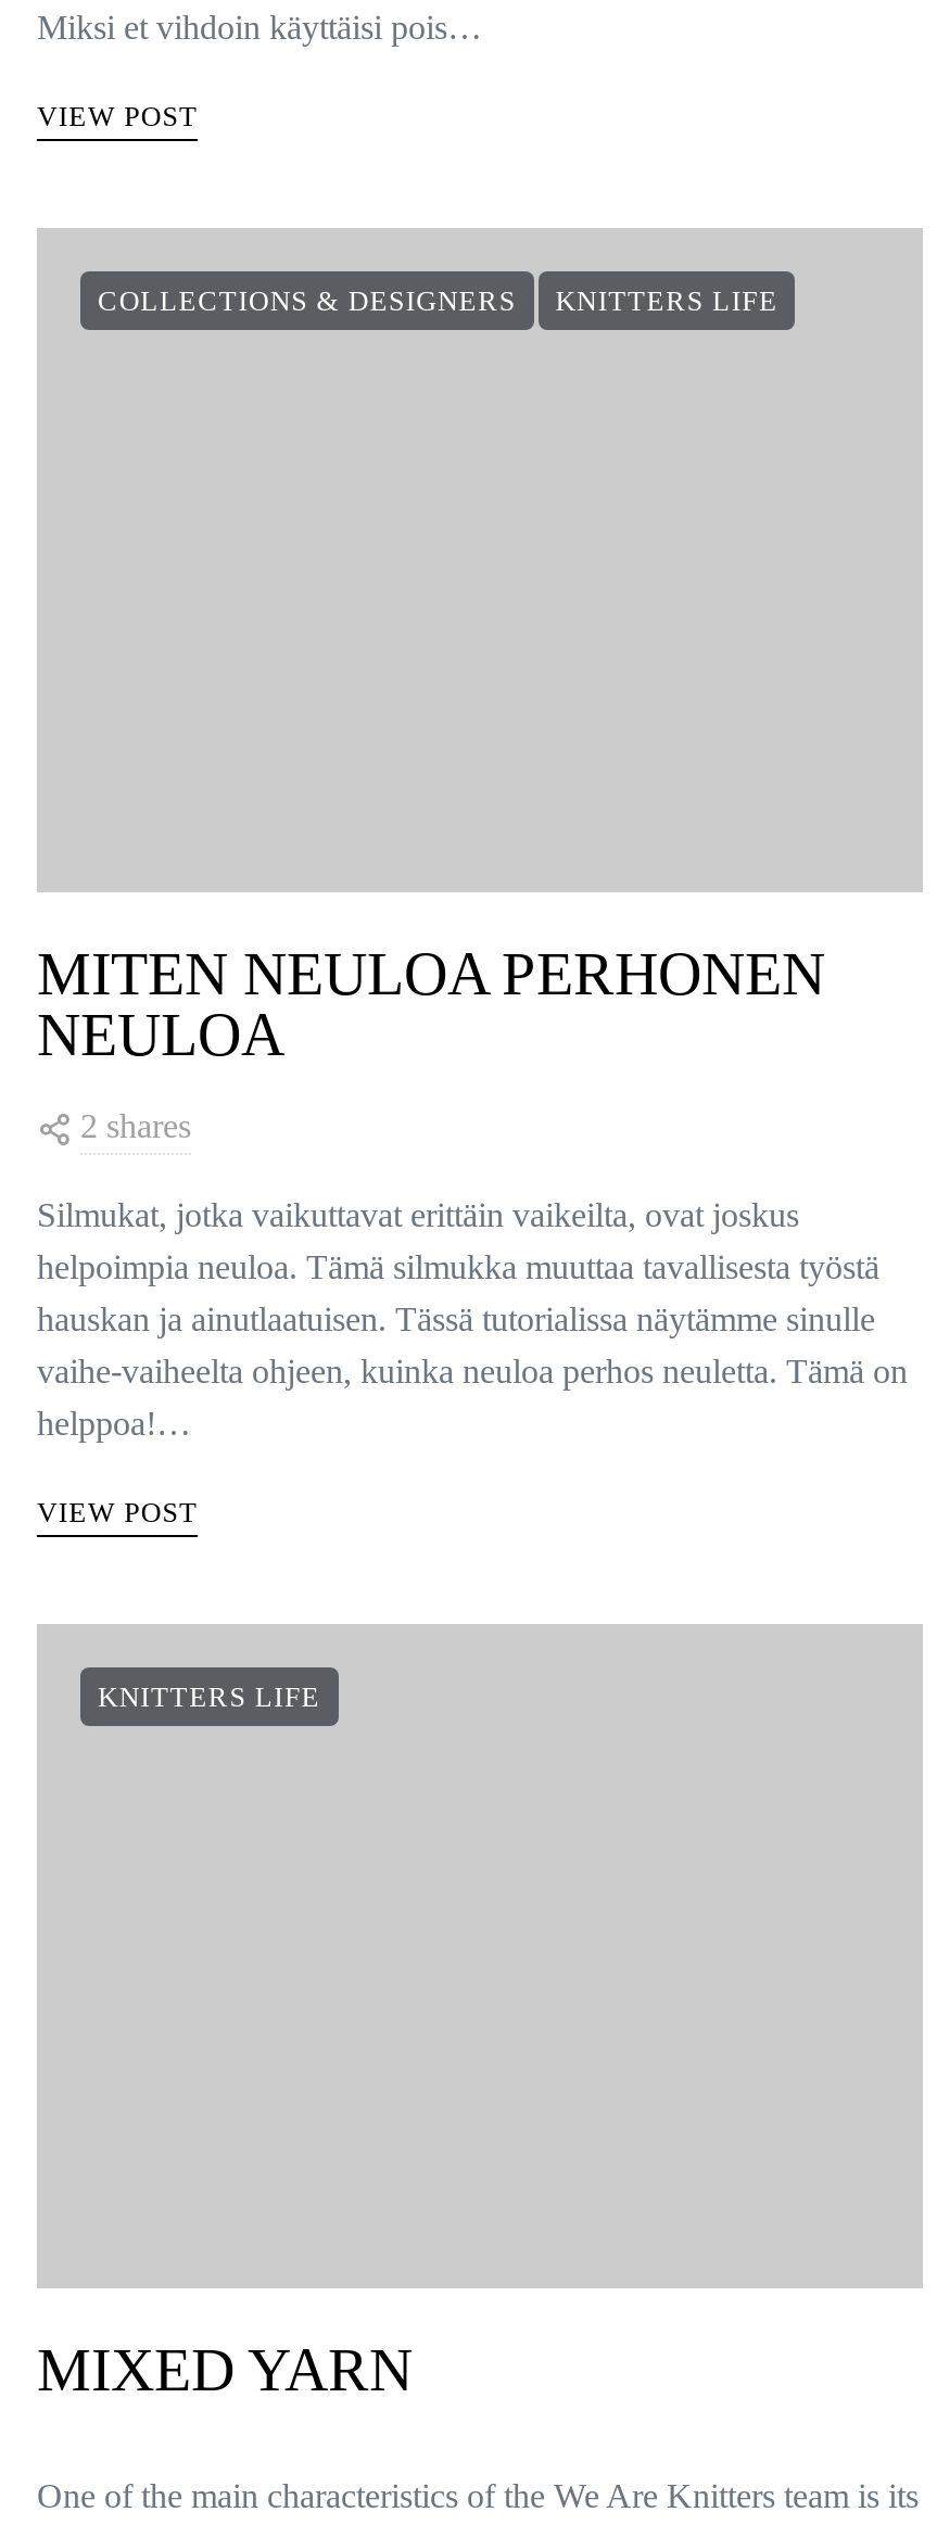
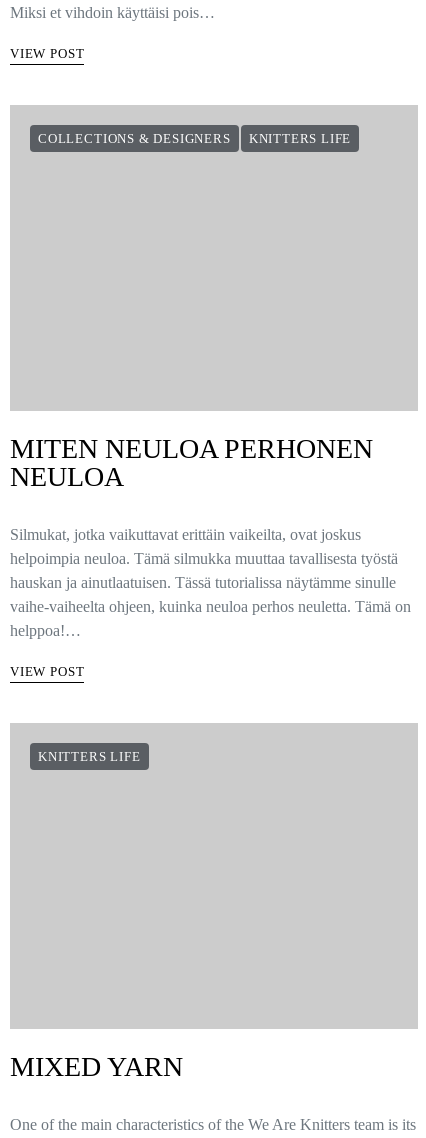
- 2 shares
